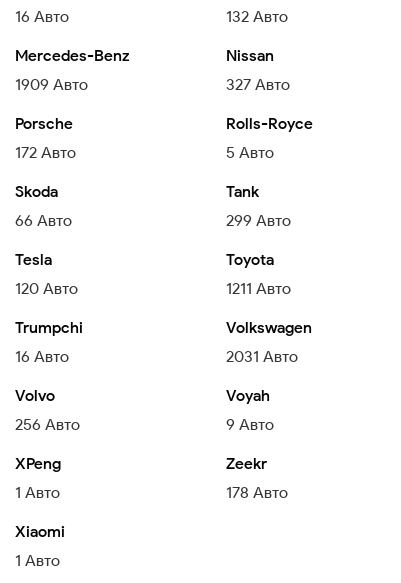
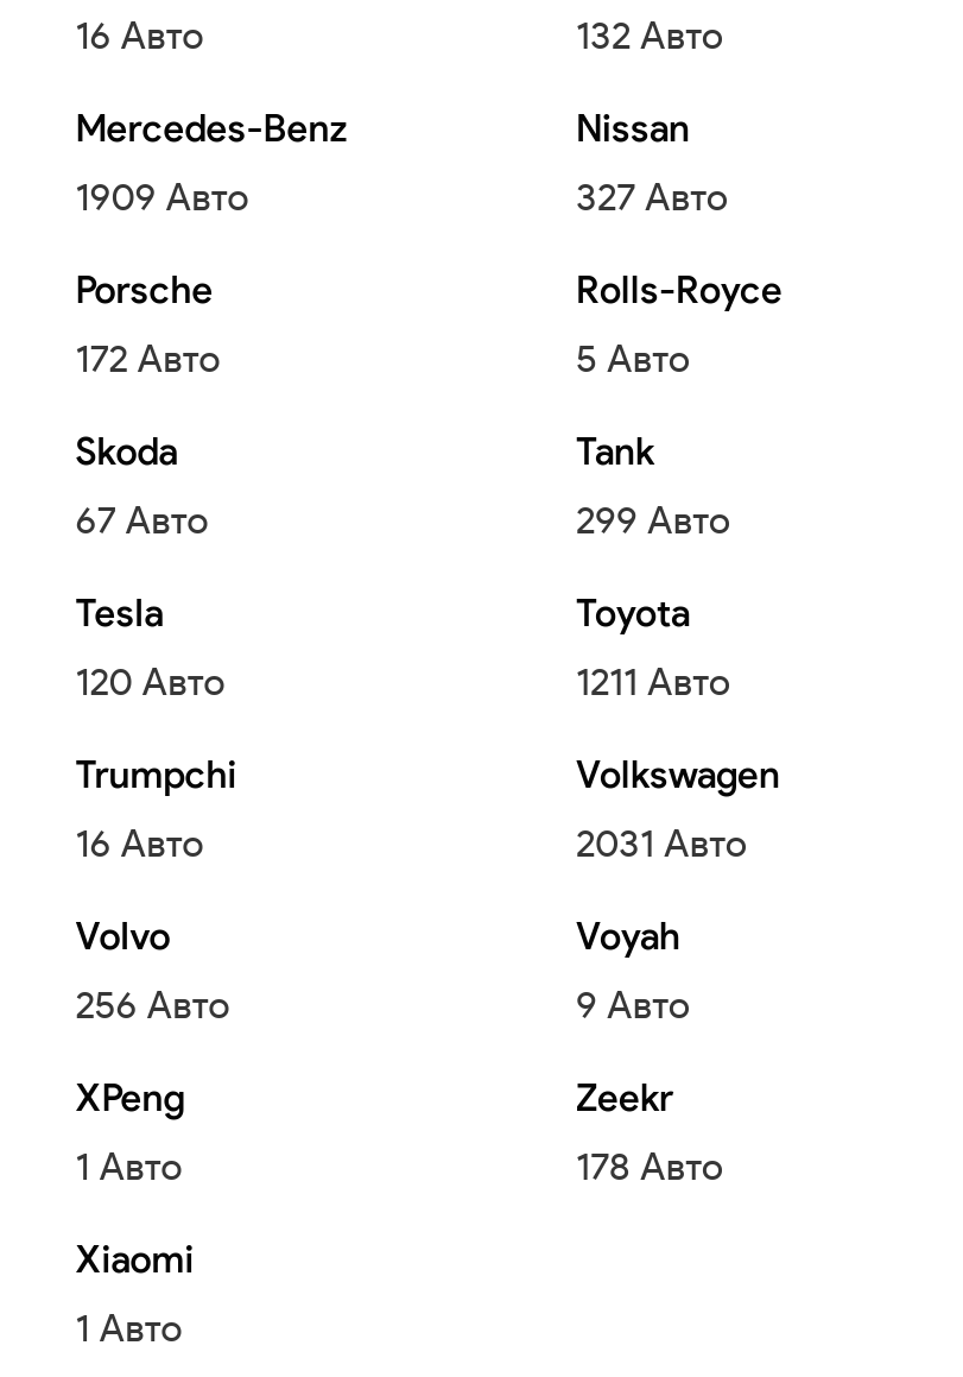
- 66 Авто
+ 67 Авто
